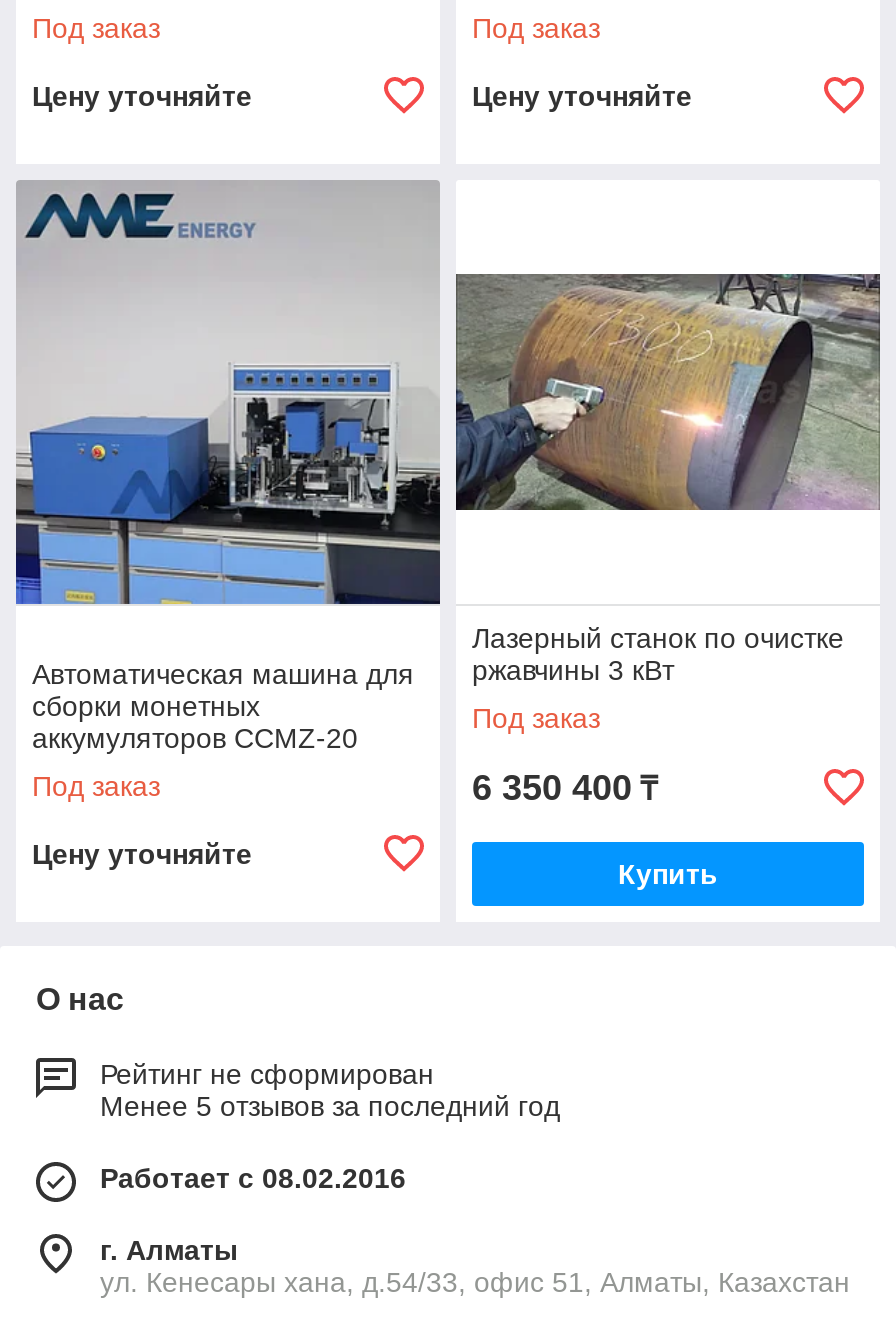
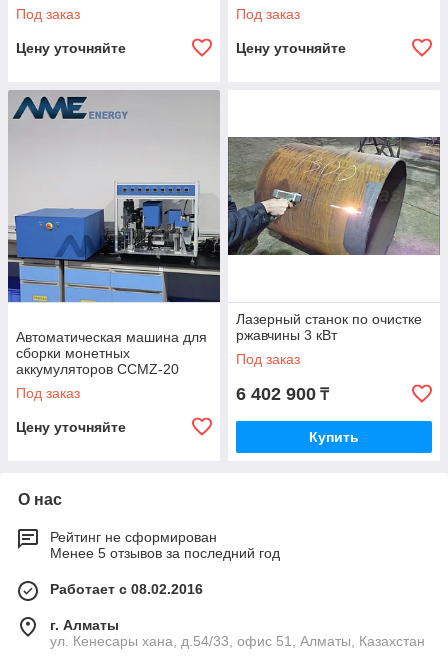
- 6 350 400 ₸
+ 6 402 900 ₸
